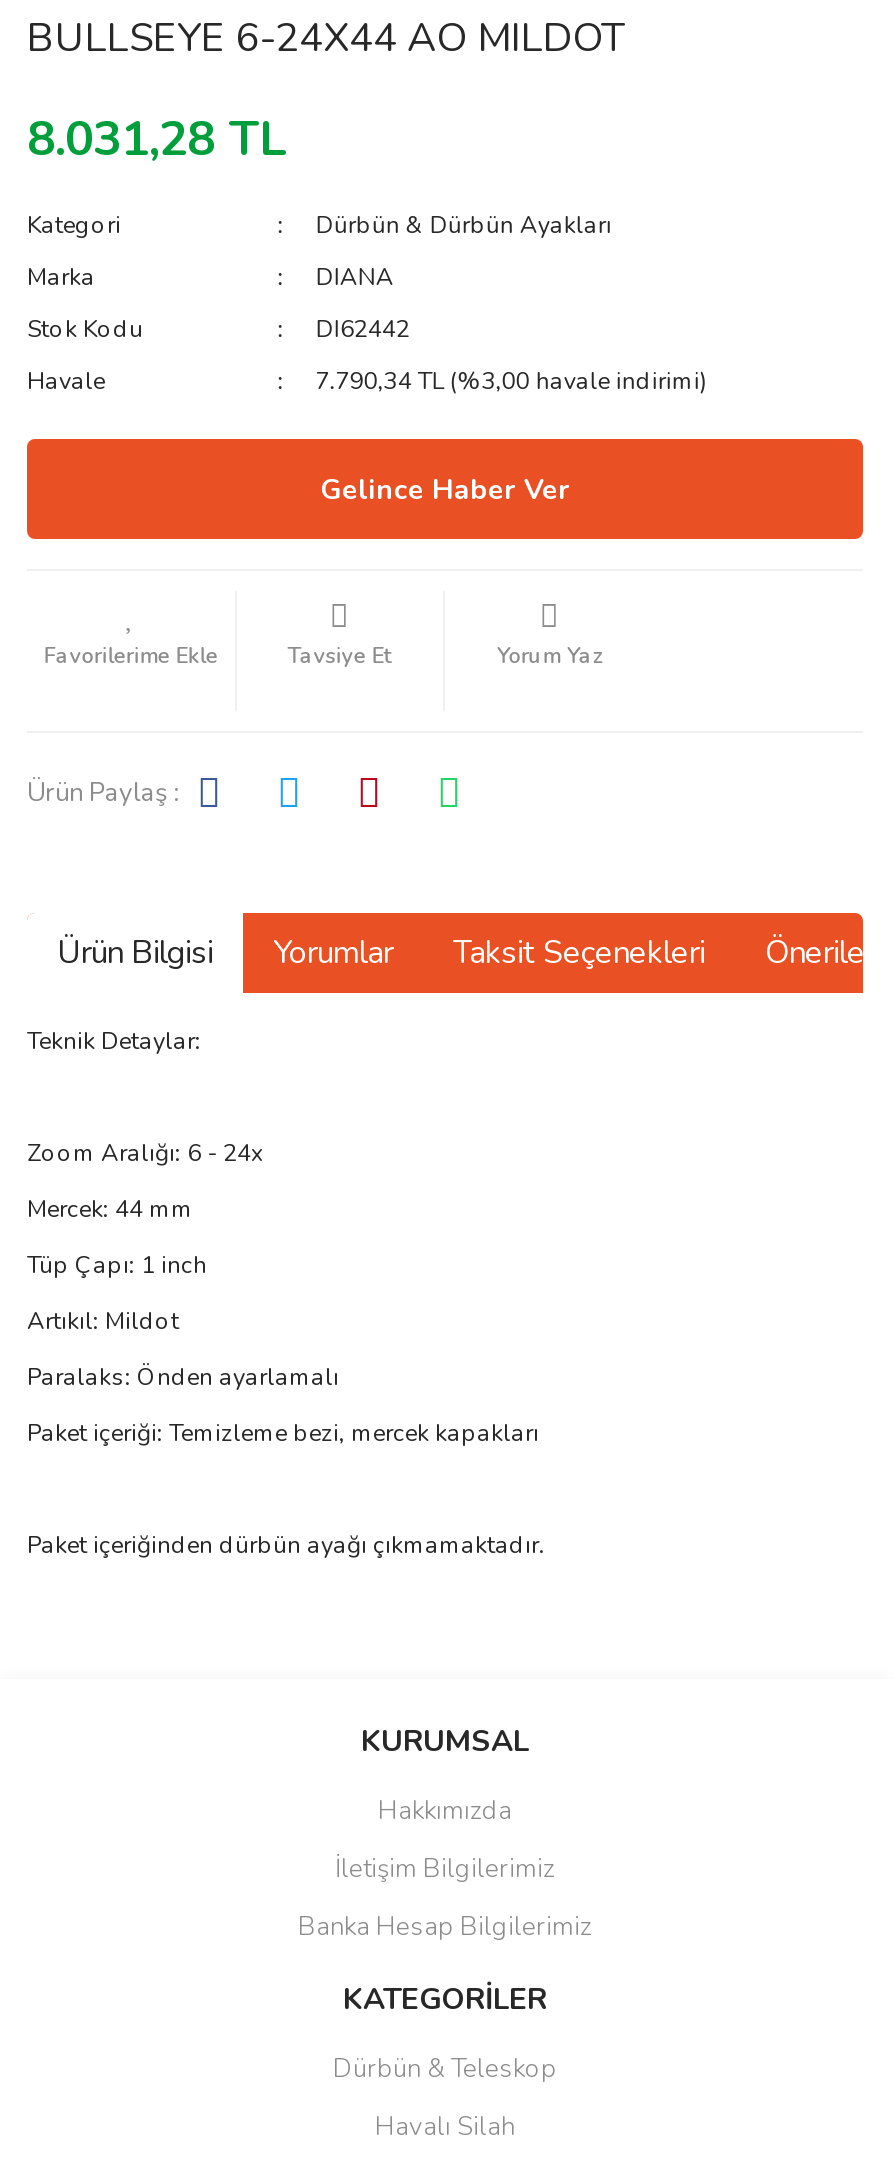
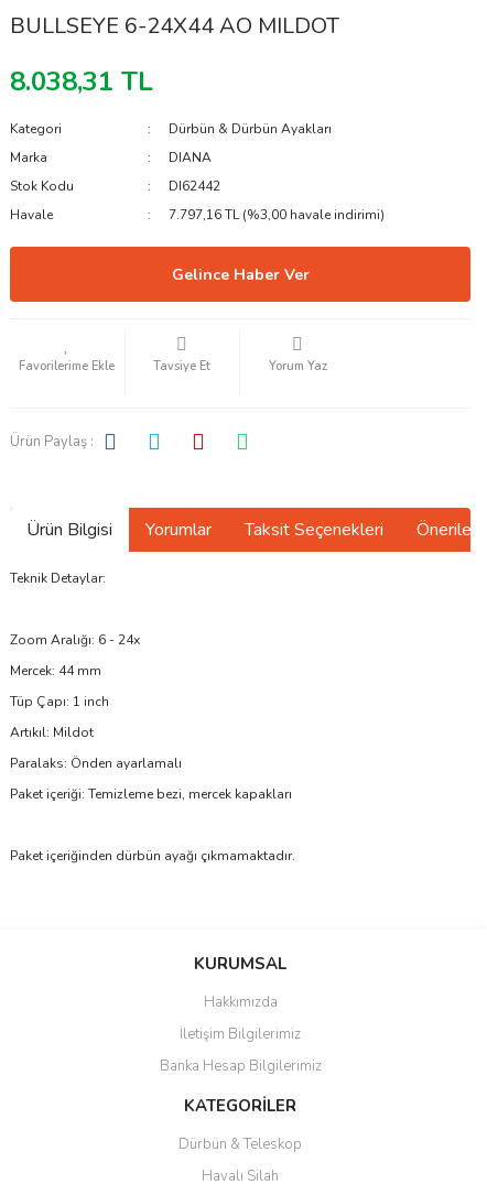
- 8.031,28 TL
+ 8.038,31 TL

- 7.790,34 TL (%3,00 havale indirimi)
+ 7.797,16 TL (%3,00 havale indirimi)
